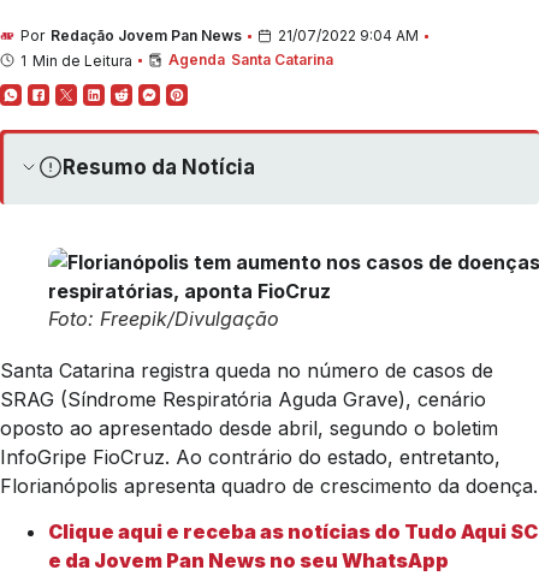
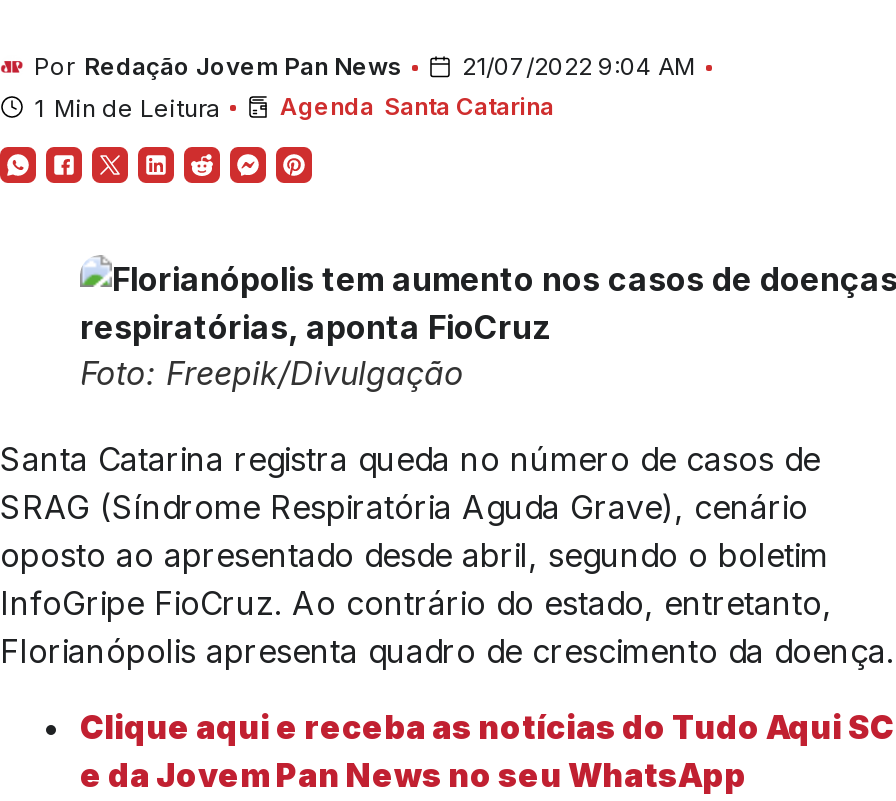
- Resumo da Notícia
